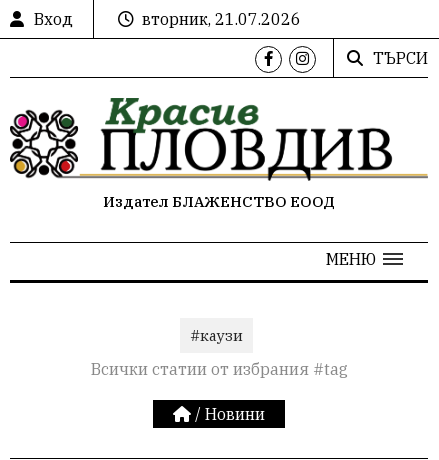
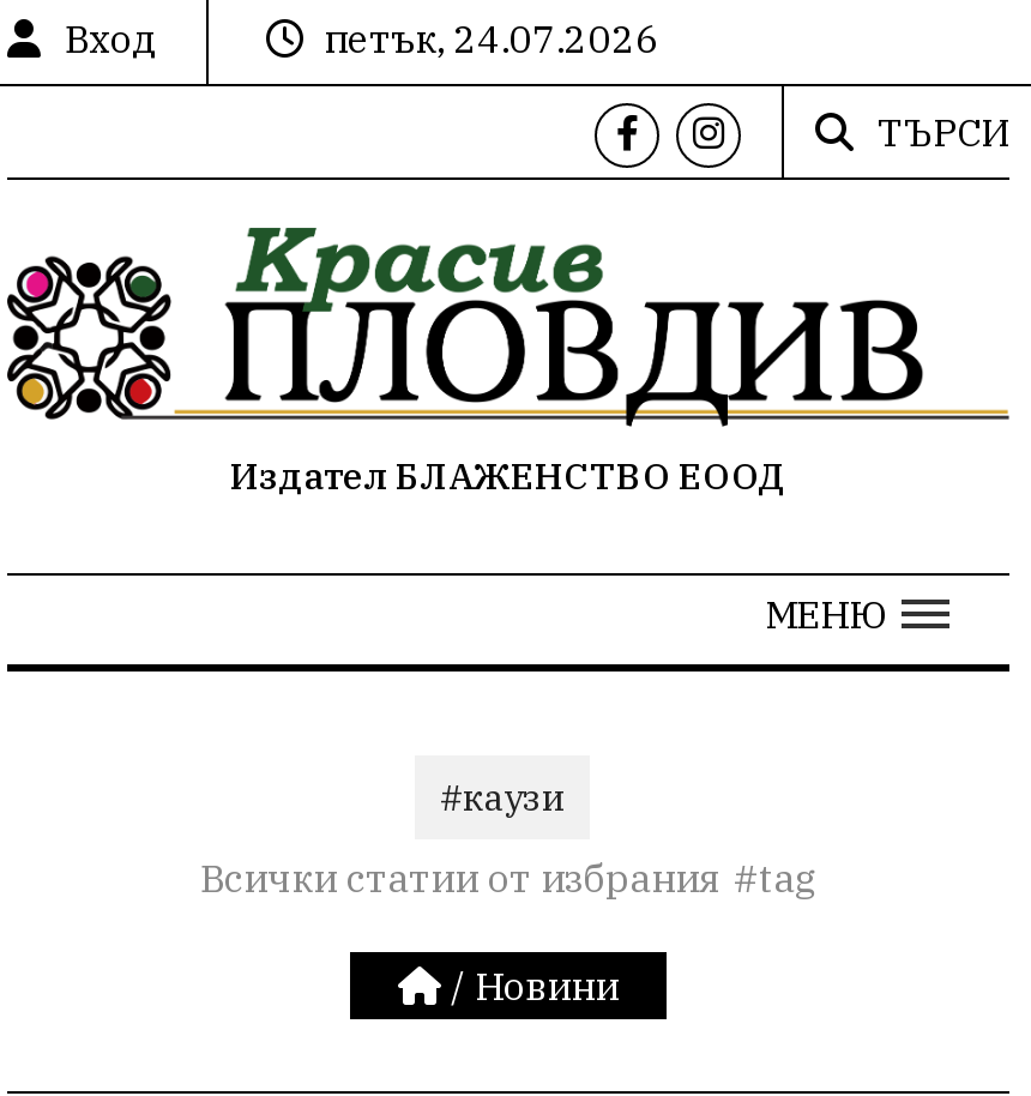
- вторник, 21.07.2026
+ петък, 24.07.2026
